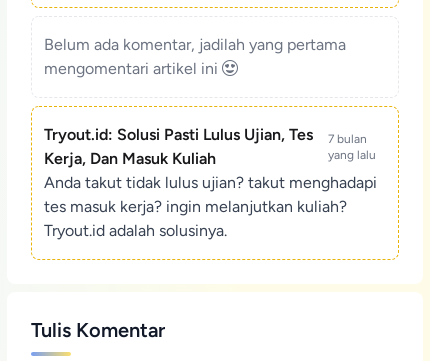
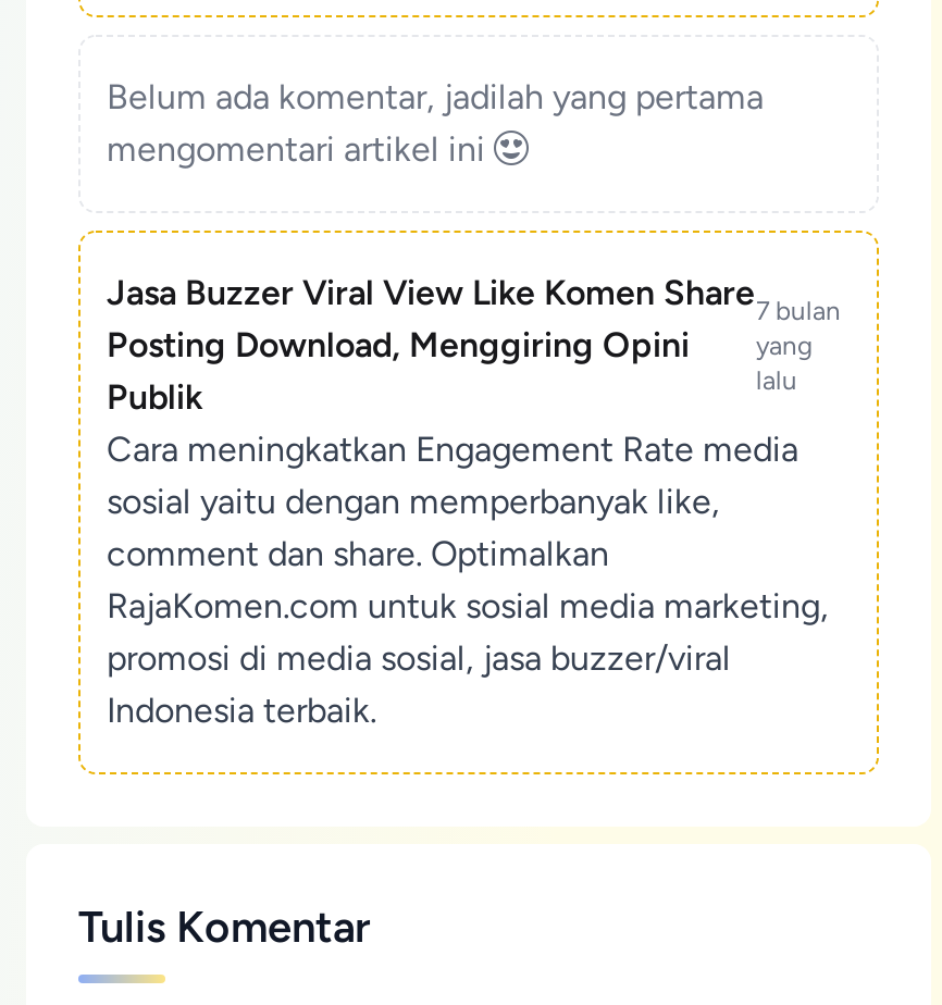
- Tryout.id: Solusi Pasti Lulus Ujian, Tes
- Kerja, Dan Masuk Kuliah
+ Jasa Buzzer Viral View Like Komen Share
+ Posting Download, Menggiring Opini
+ Publik

- Anda takut tidak lulus ujian? takut menghadapi
- tes masuk kerja? ingin melanjutkan kuliah?
- Tryout.id adalah solusinya.
+ Cara meningkatkan Engagement Rate media
+ sosial yaitu dengan memperbanyak like,
+ comment dan share. Optimalkan
+ RajaKomen.com untuk sosial media marketing,
+ promosi di media sosial, jasa buzzer/viral
+ Indonesia terbaik.
